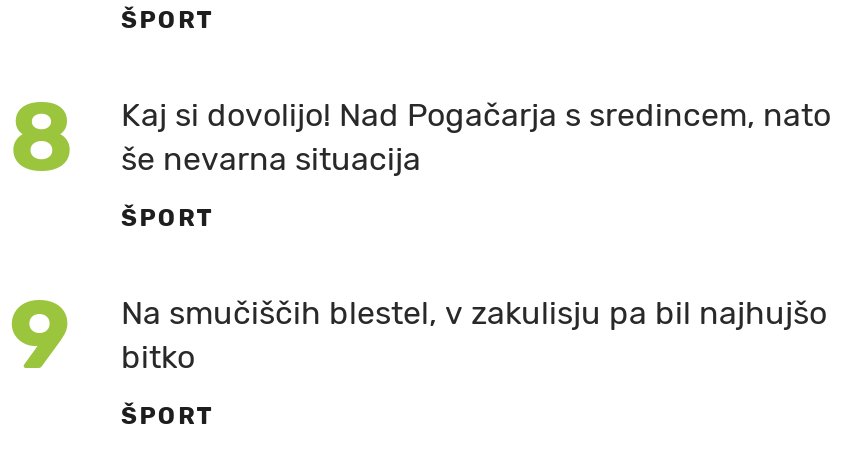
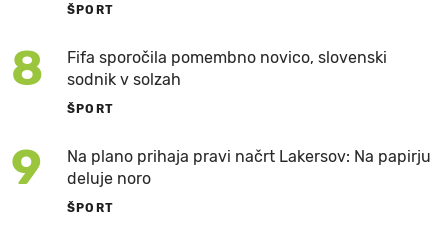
- Kaj si dovolijo! Nad Pogačarja s sredincem, nato
- še nevarna situacija
+ Fifa sporočila pomembno novico, slovenski
+ sodnik v solzah

- Na smučiščih blestel, v zakulisju pa bil najhujšo
- bitko
+ Na plano prihaja pravi načrt Lakersov: Na papirju
+ deluje noro
